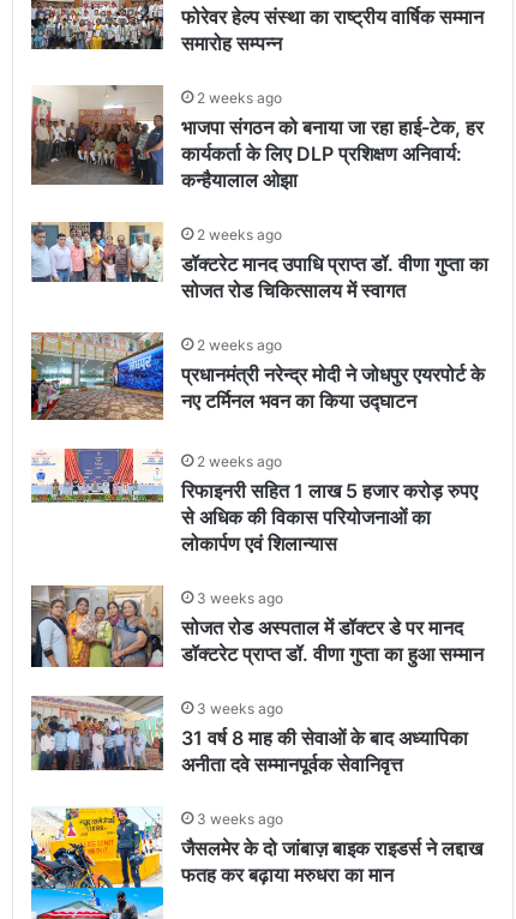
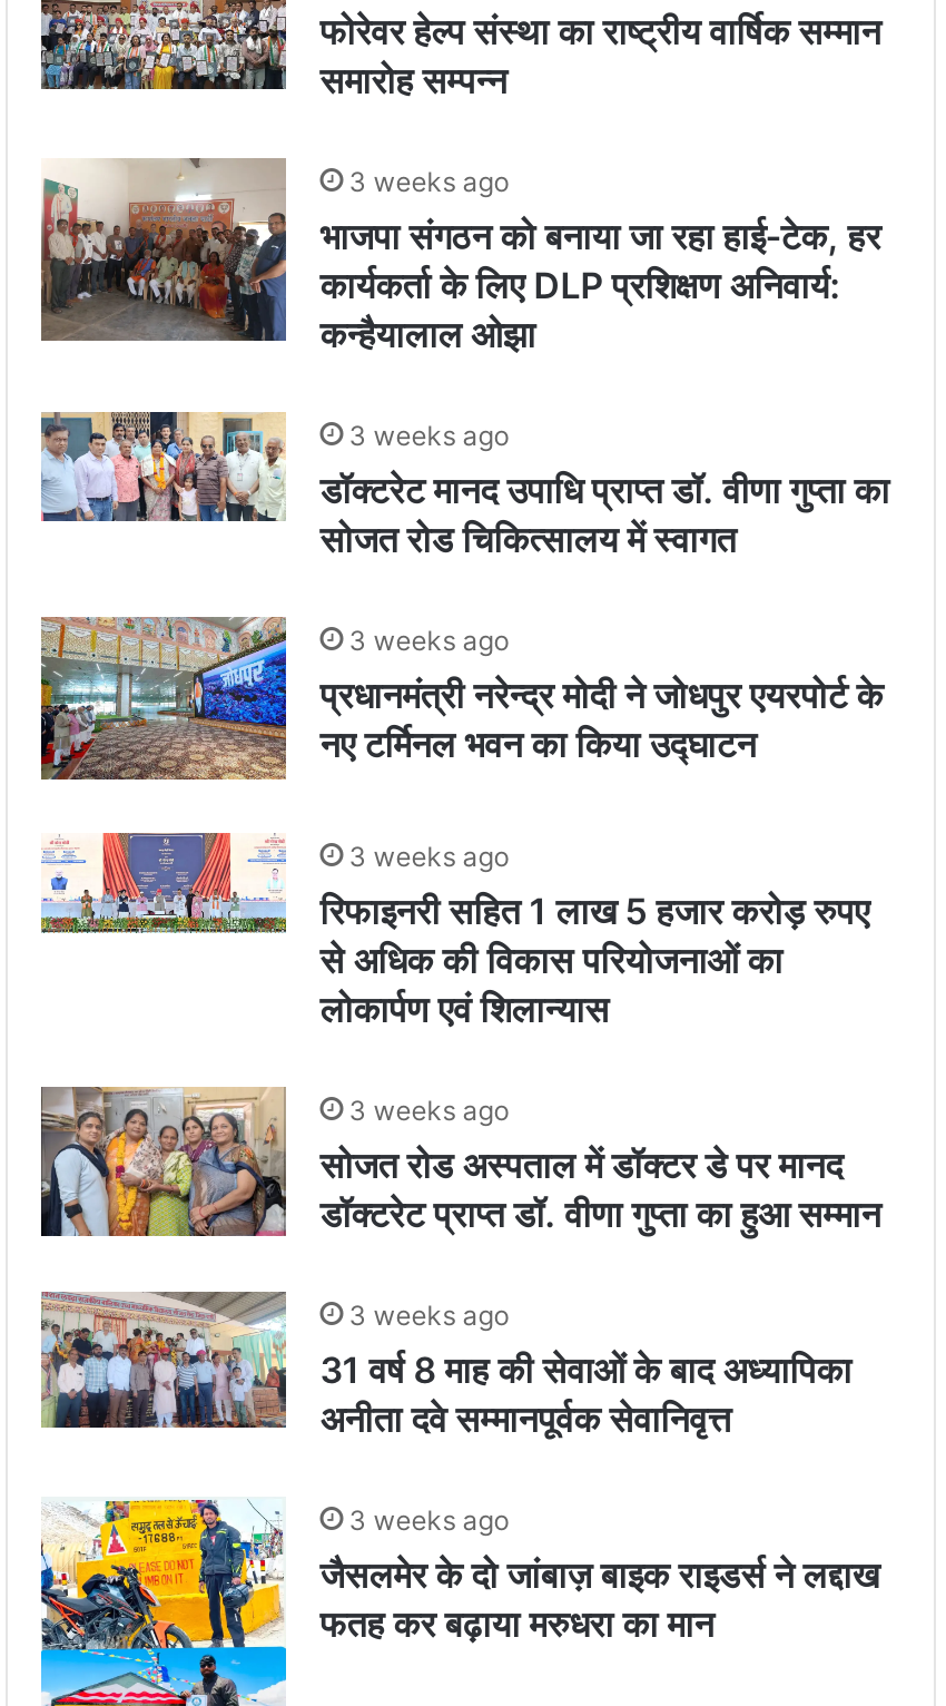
- 2 weeks ago
+ 3 weeks ago

- 2 weeks ago
+ 3 weeks ago

- 2 weeks ago
+ 3 weeks ago

- 2 weeks ago
+ 3 weeks ago
